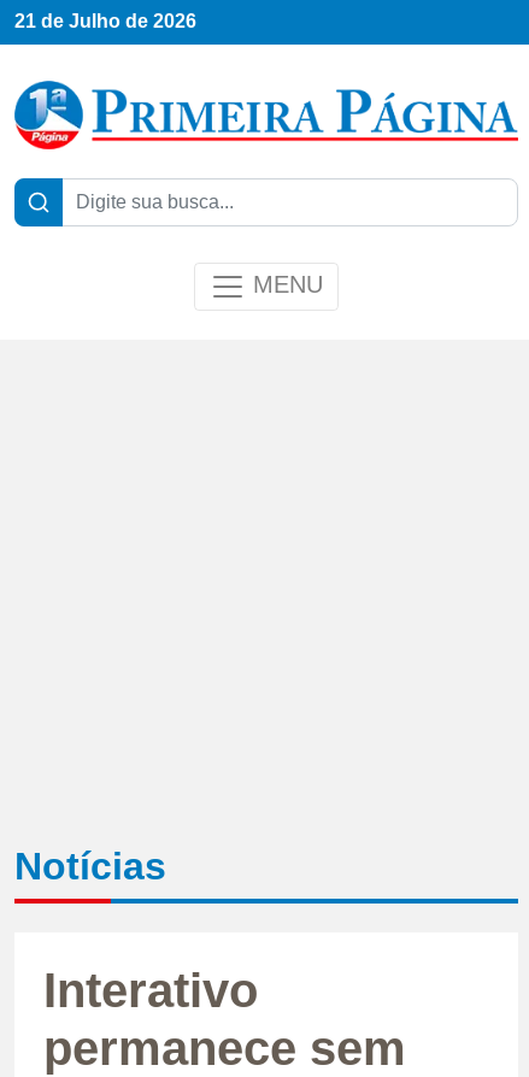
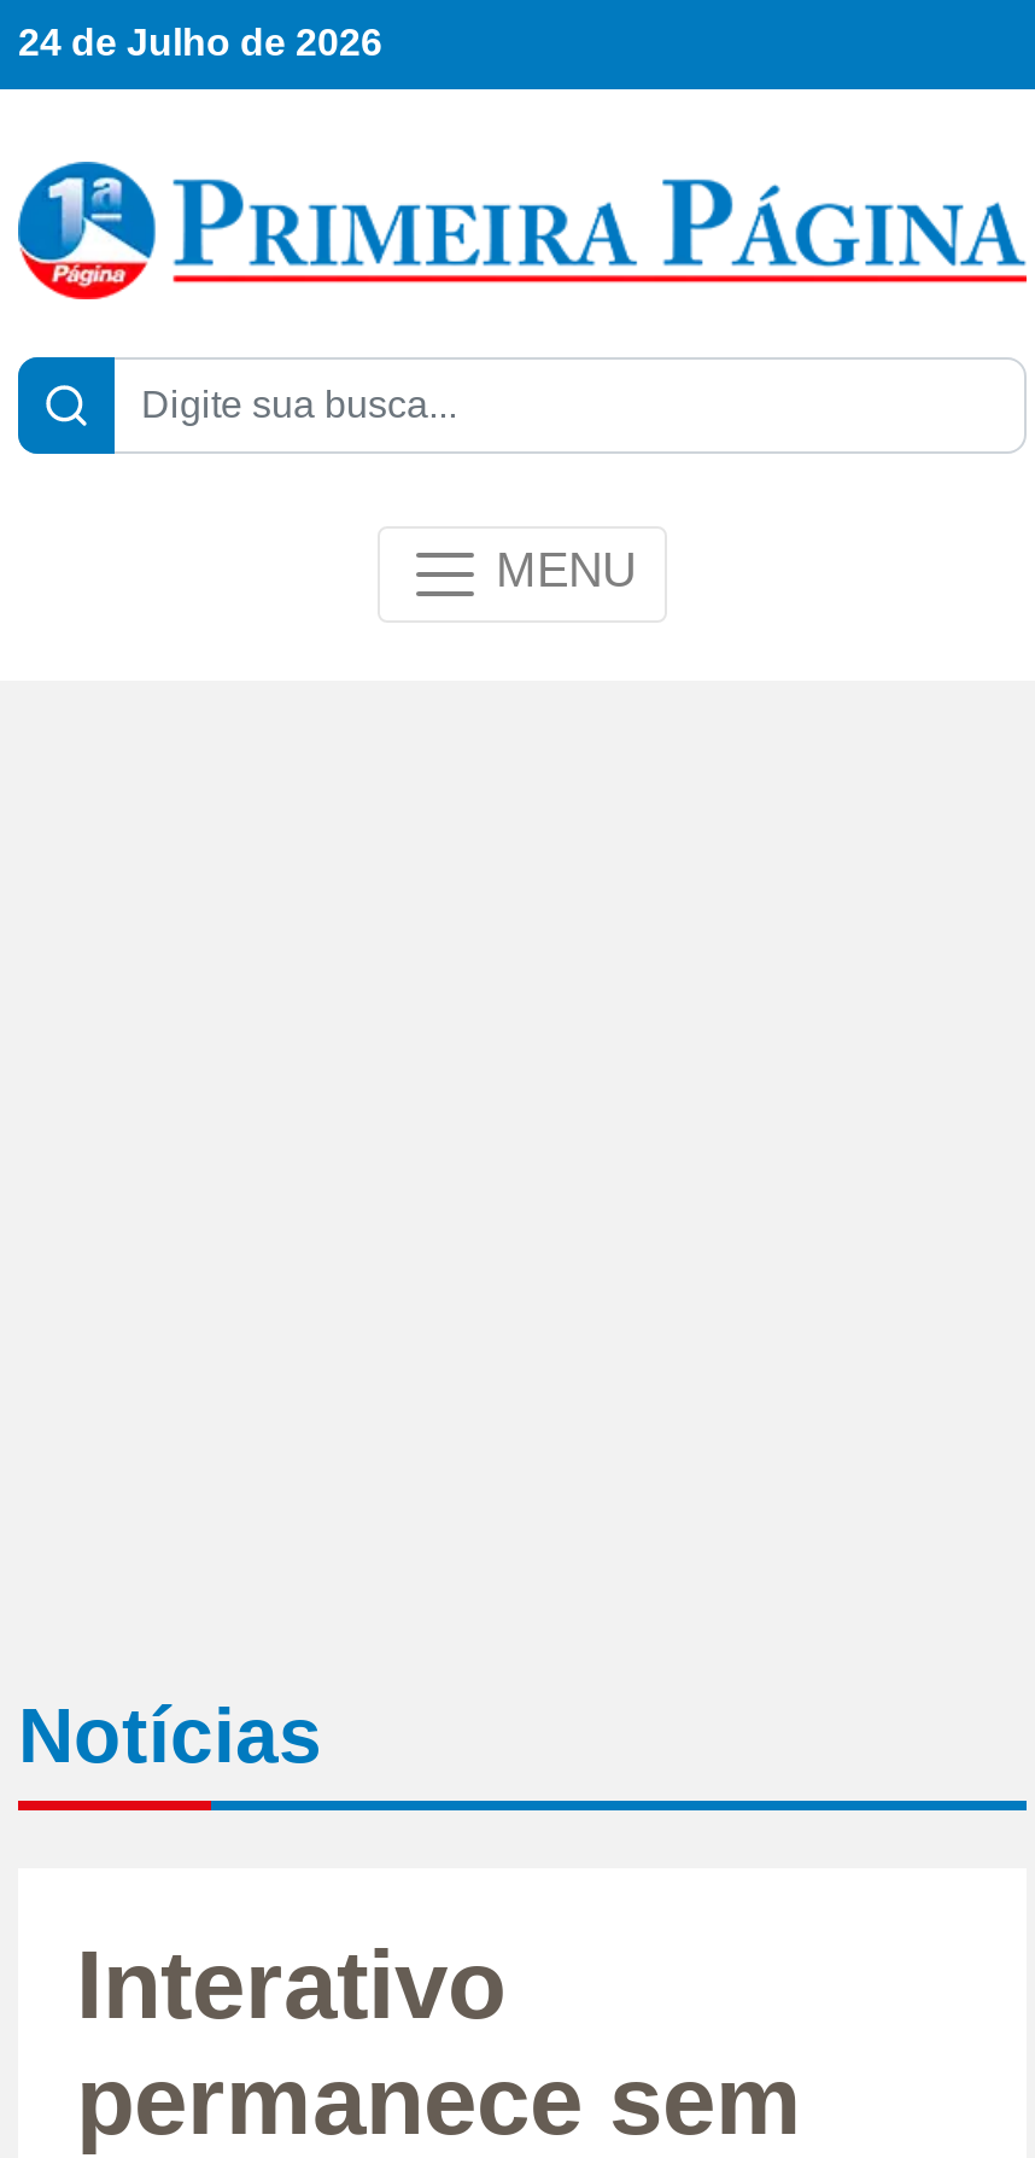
- 21 de Julho de 2026
+ 24 de Julho de 2026
